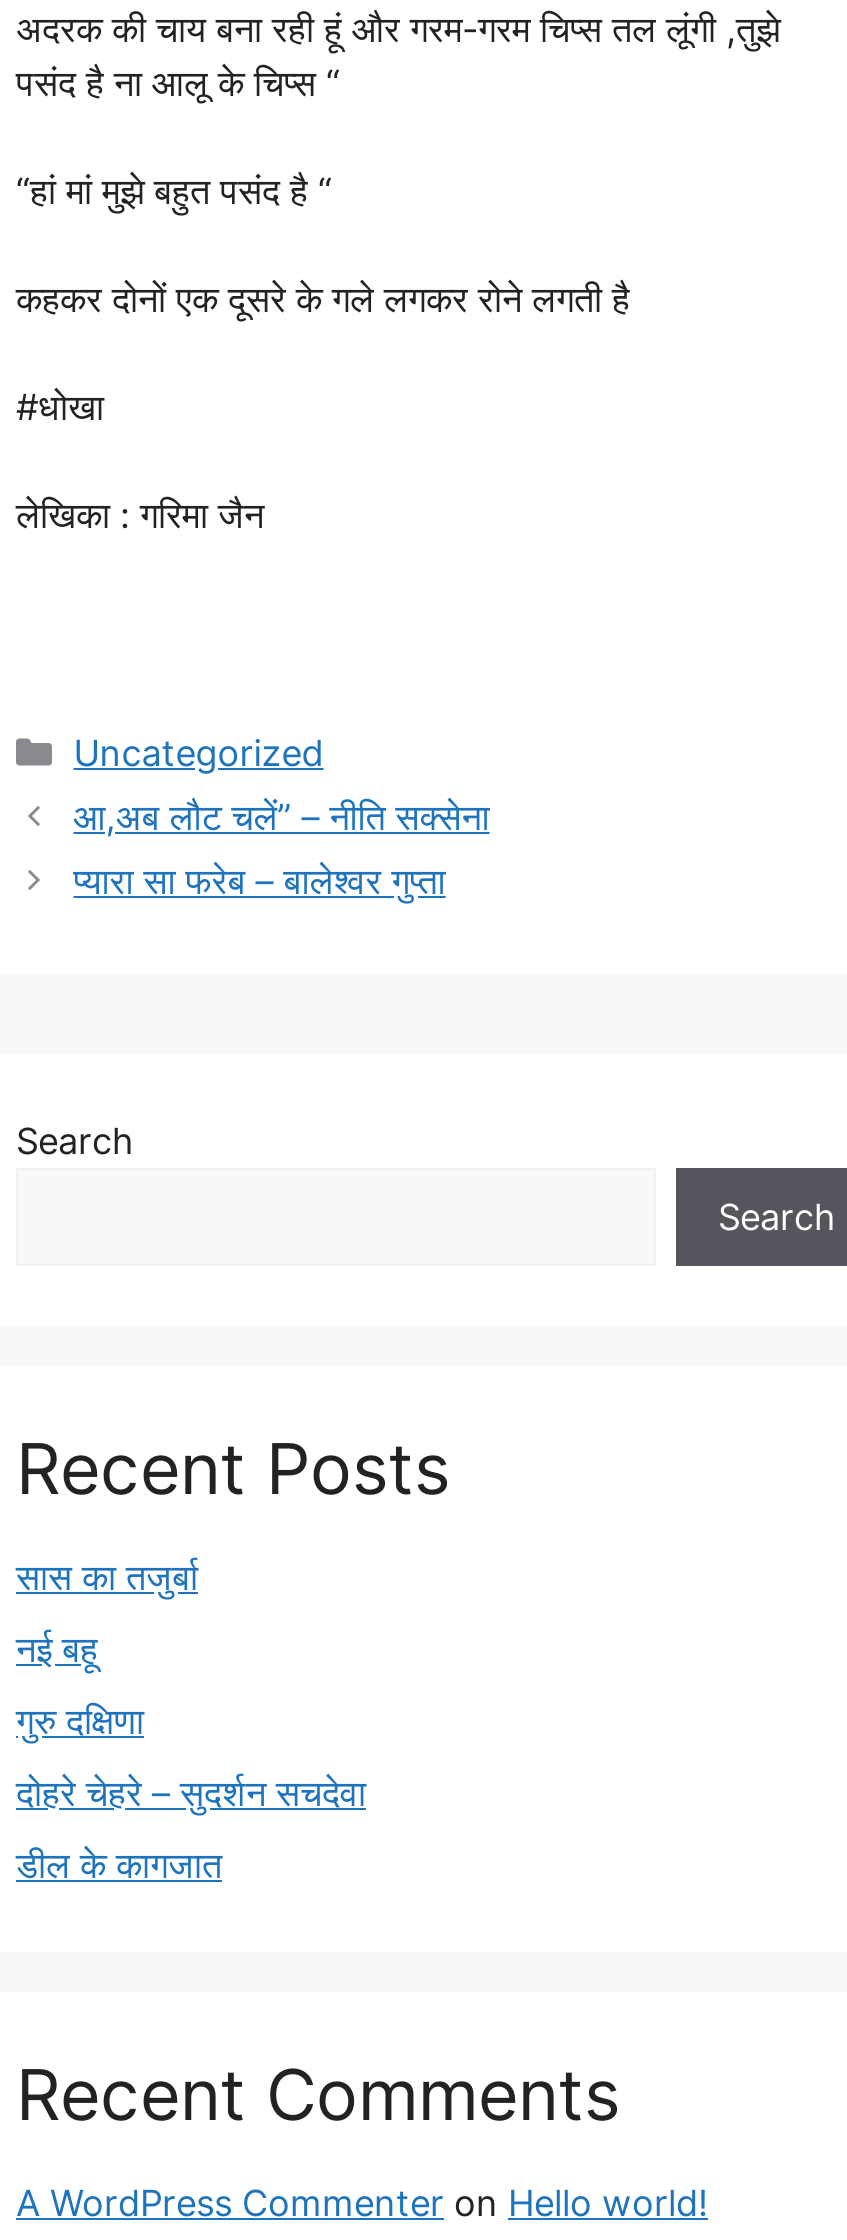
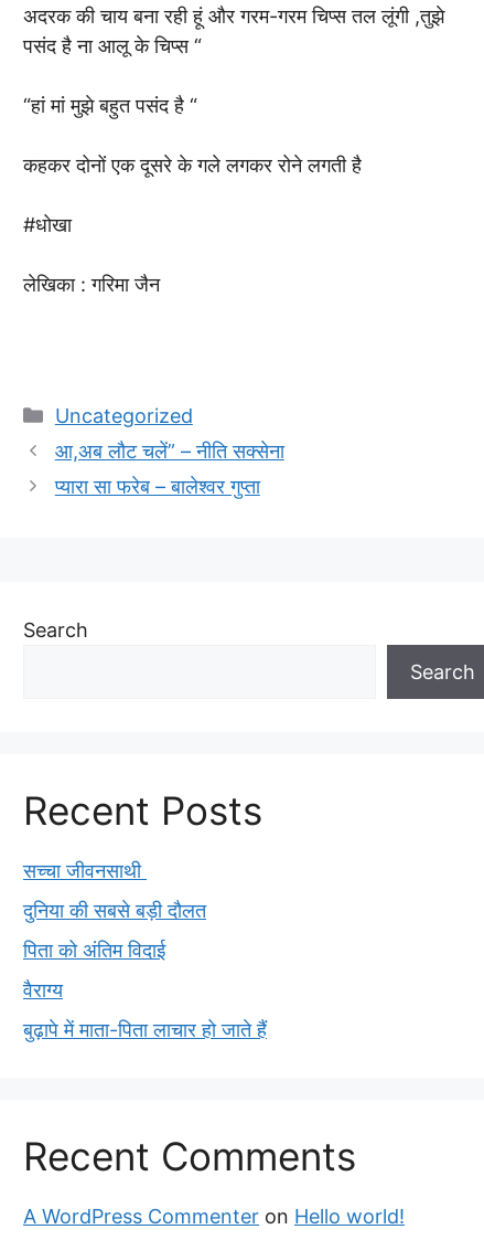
- सास का तजुर्बा
+ सच्चा जीवनसाथी

- नई बहू
+ दुनिया की सबसे बड़ी दौलत

- गुरु दक्षिणा
+ पिता को अंतिम विदाई

- दोहरे चेहरे – सुदर्शन सचदेवा
+ वैराग्य

- डील के कागजात
+ बुढ़ापे में माता-पिता लाचार हो जाते हैं
